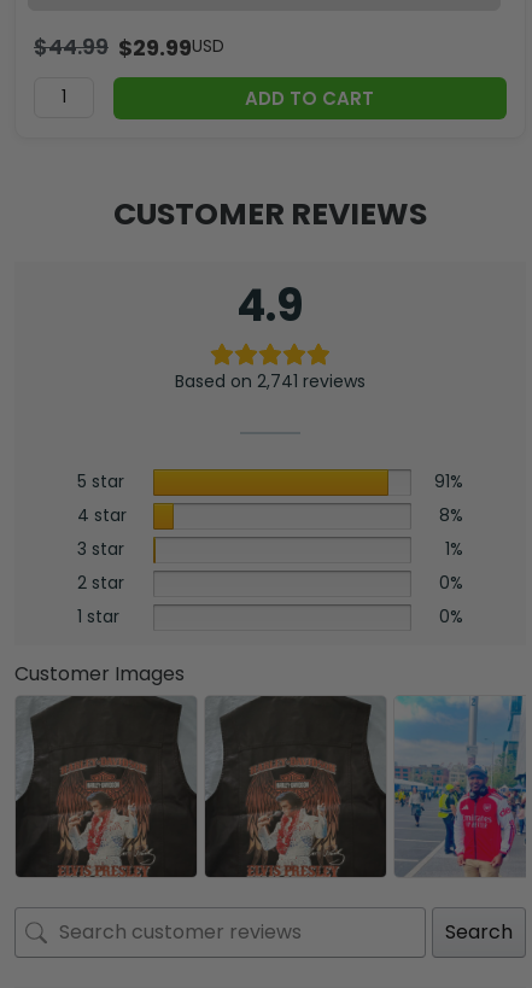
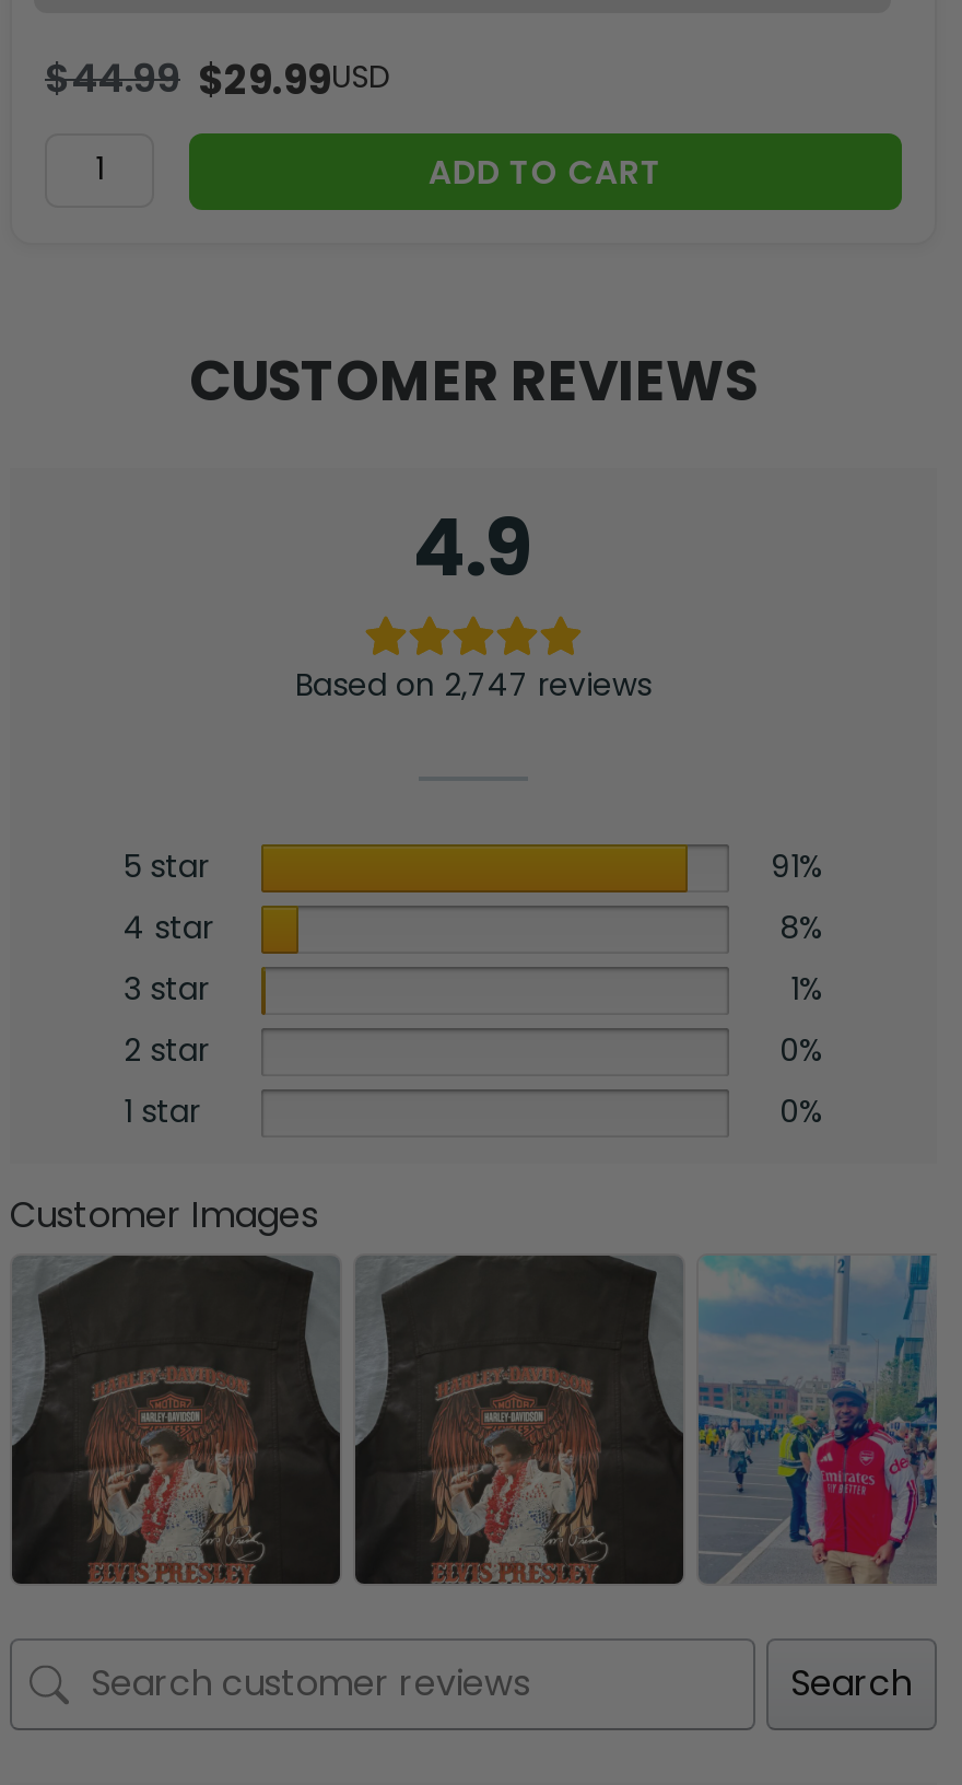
- Based on 2,741 reviews
+ Based on 2,747 reviews
